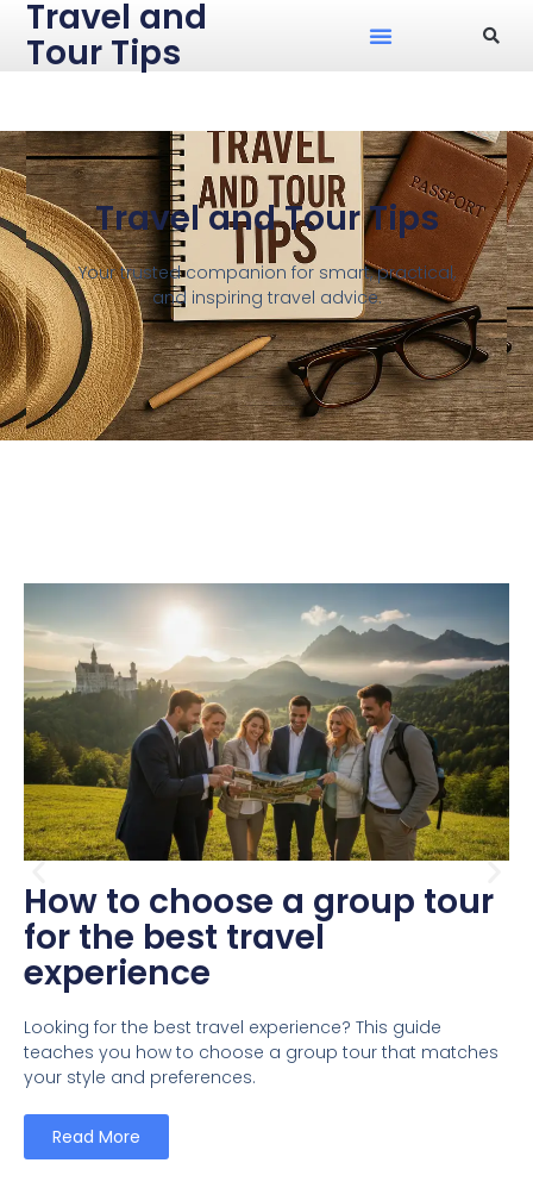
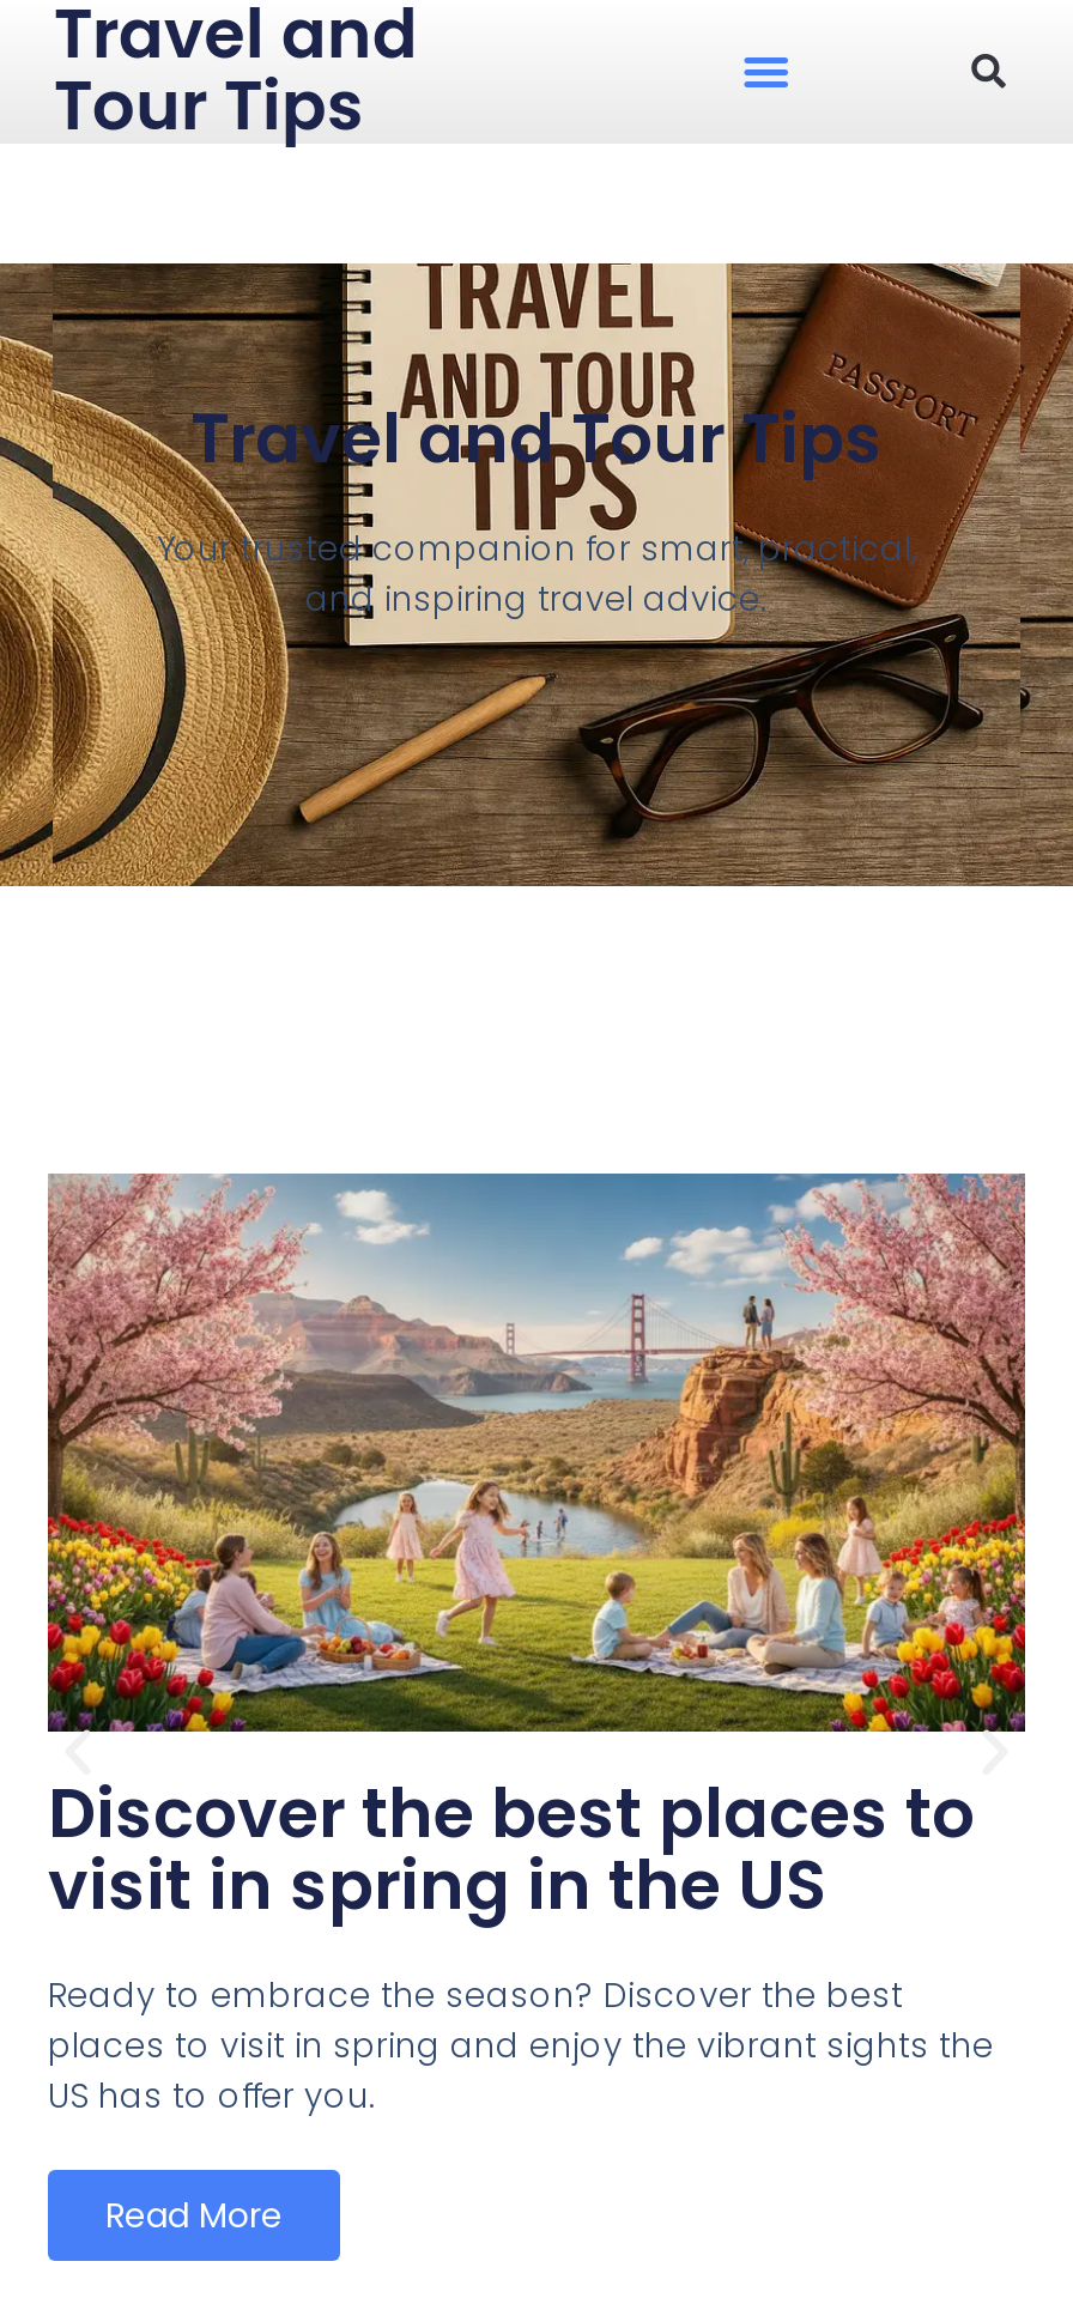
- [image]
- How to choose a group tour
- for the best travel
- experience
- Looking for the best travel experience? This guide
- teaches you how to choose a group tour that matches
- your style and preferences.
+ [image]
+ Discover the best places to
+ visit in spring in the US
+ Ready to embrace the season? Discover the best
+ places to visit in spring and enjoy the vibrant sights the
+ US has to offer you.
